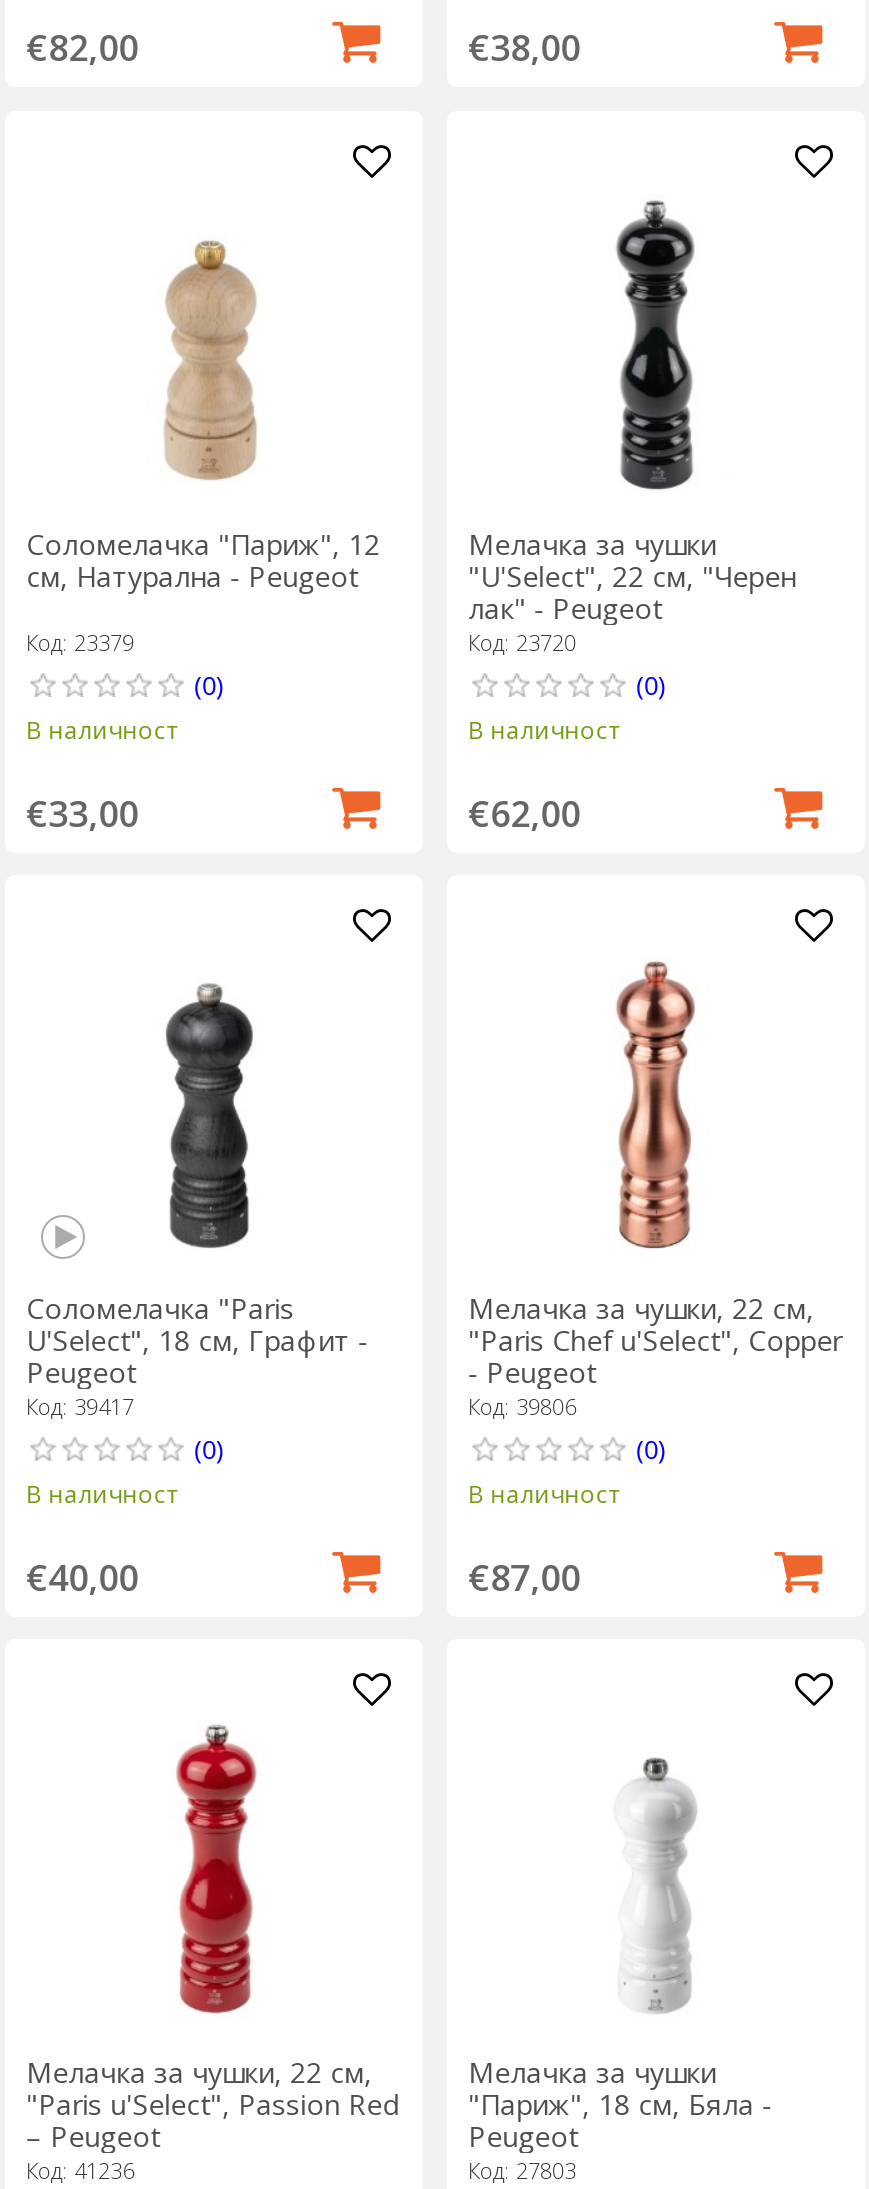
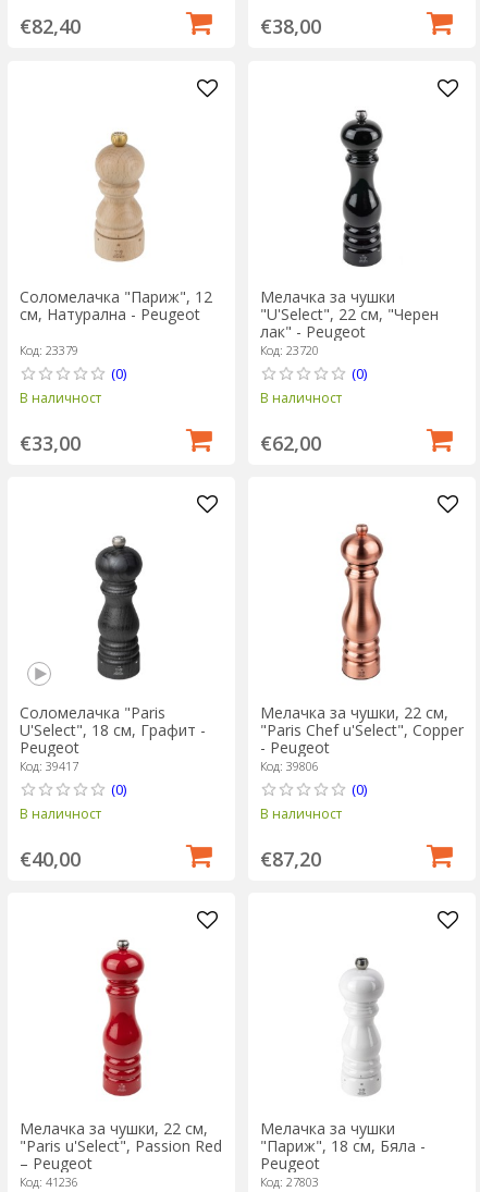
- €82,00
+ €82,40

- €87,00
+ €87,20
